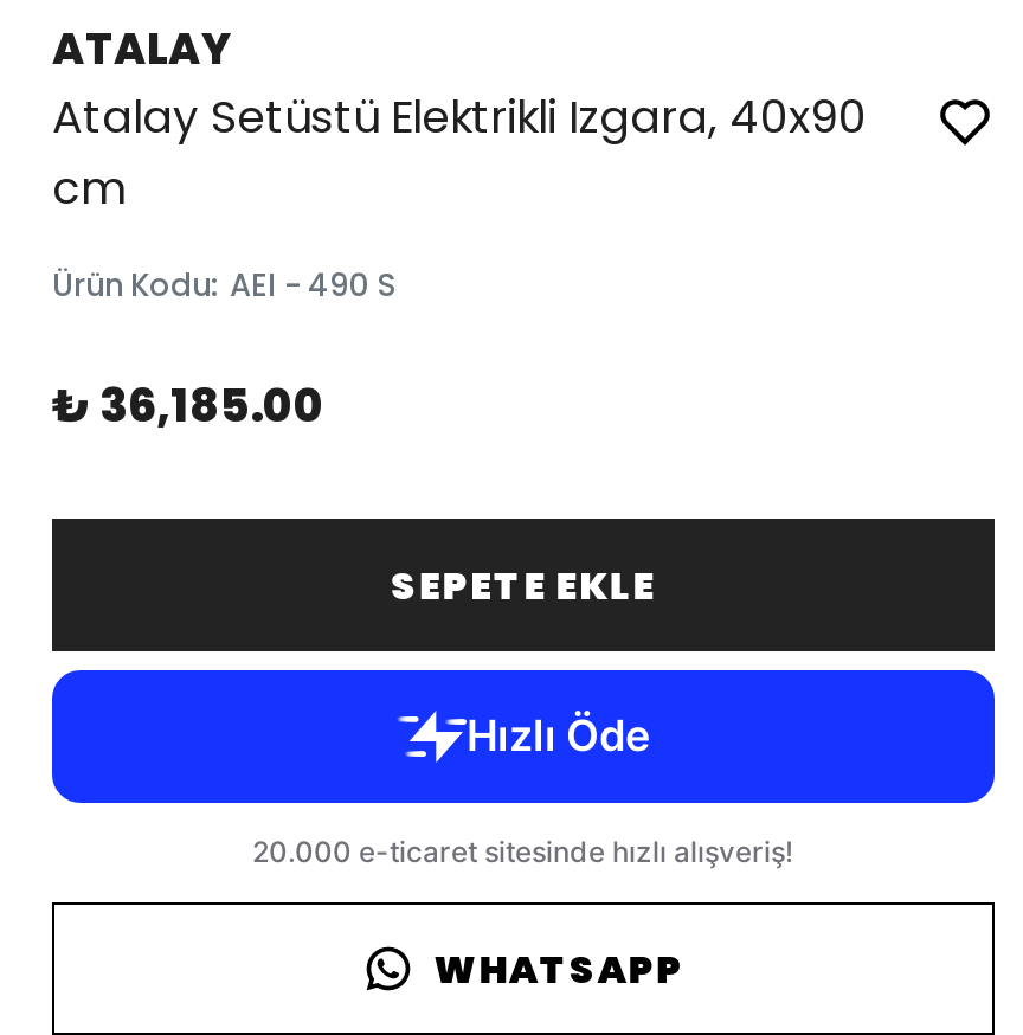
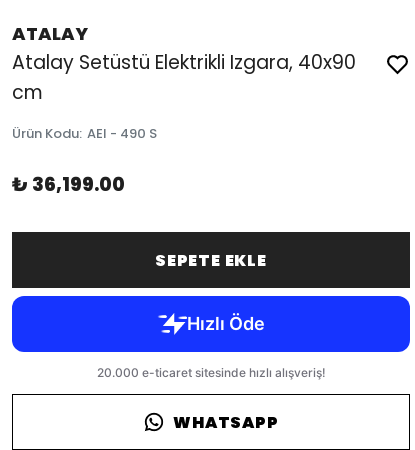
- ₺ 36,185.00
+ ₺ 36,199.00
